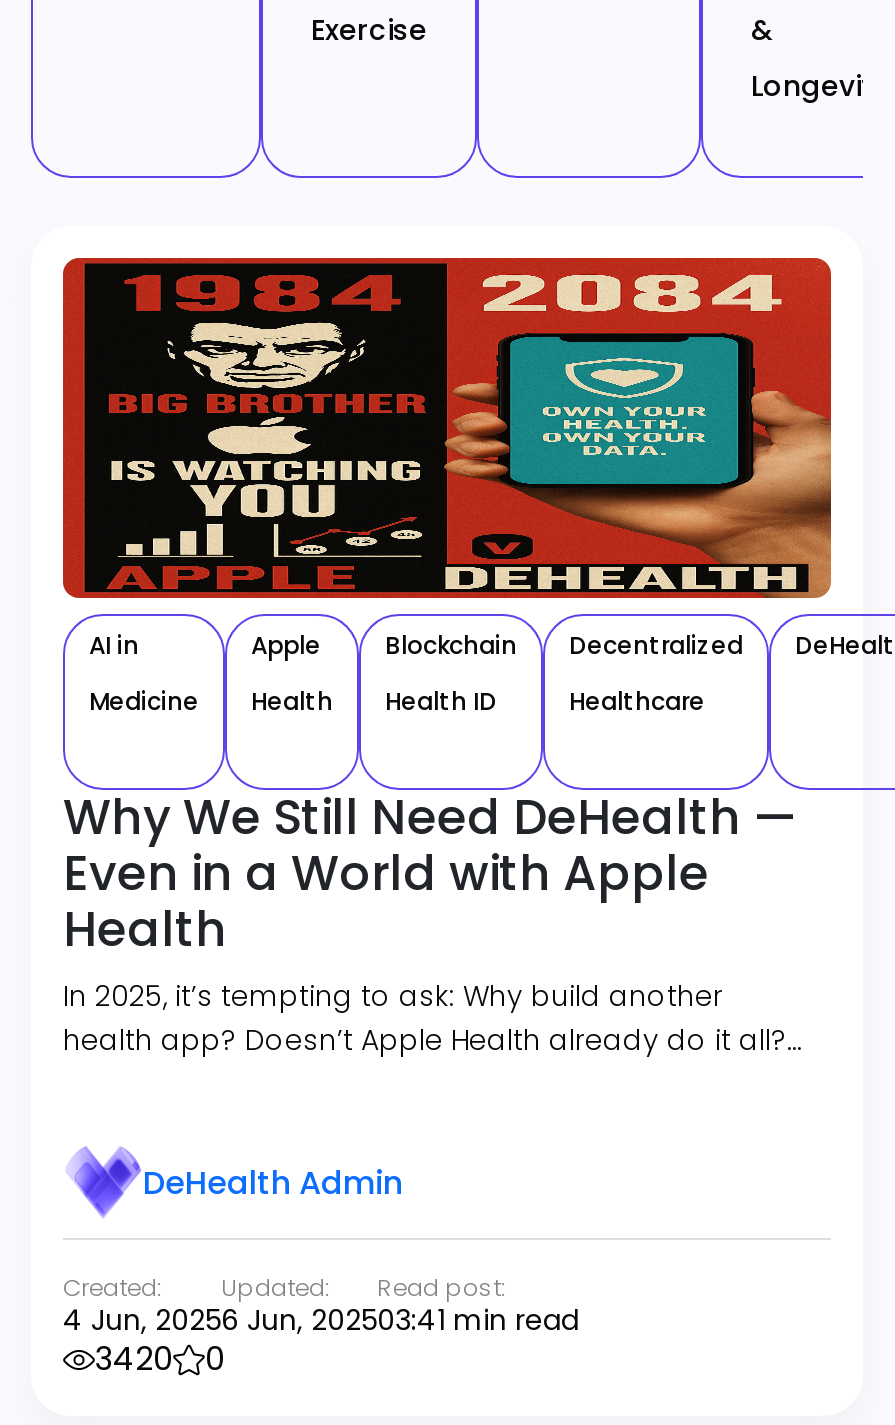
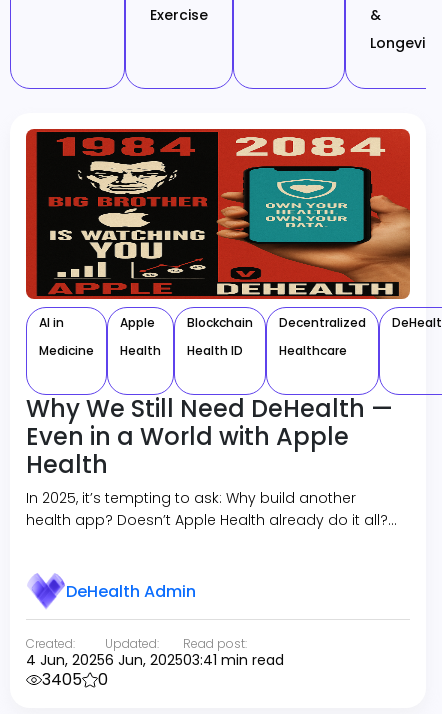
- 3420 0
+ 3405 0
